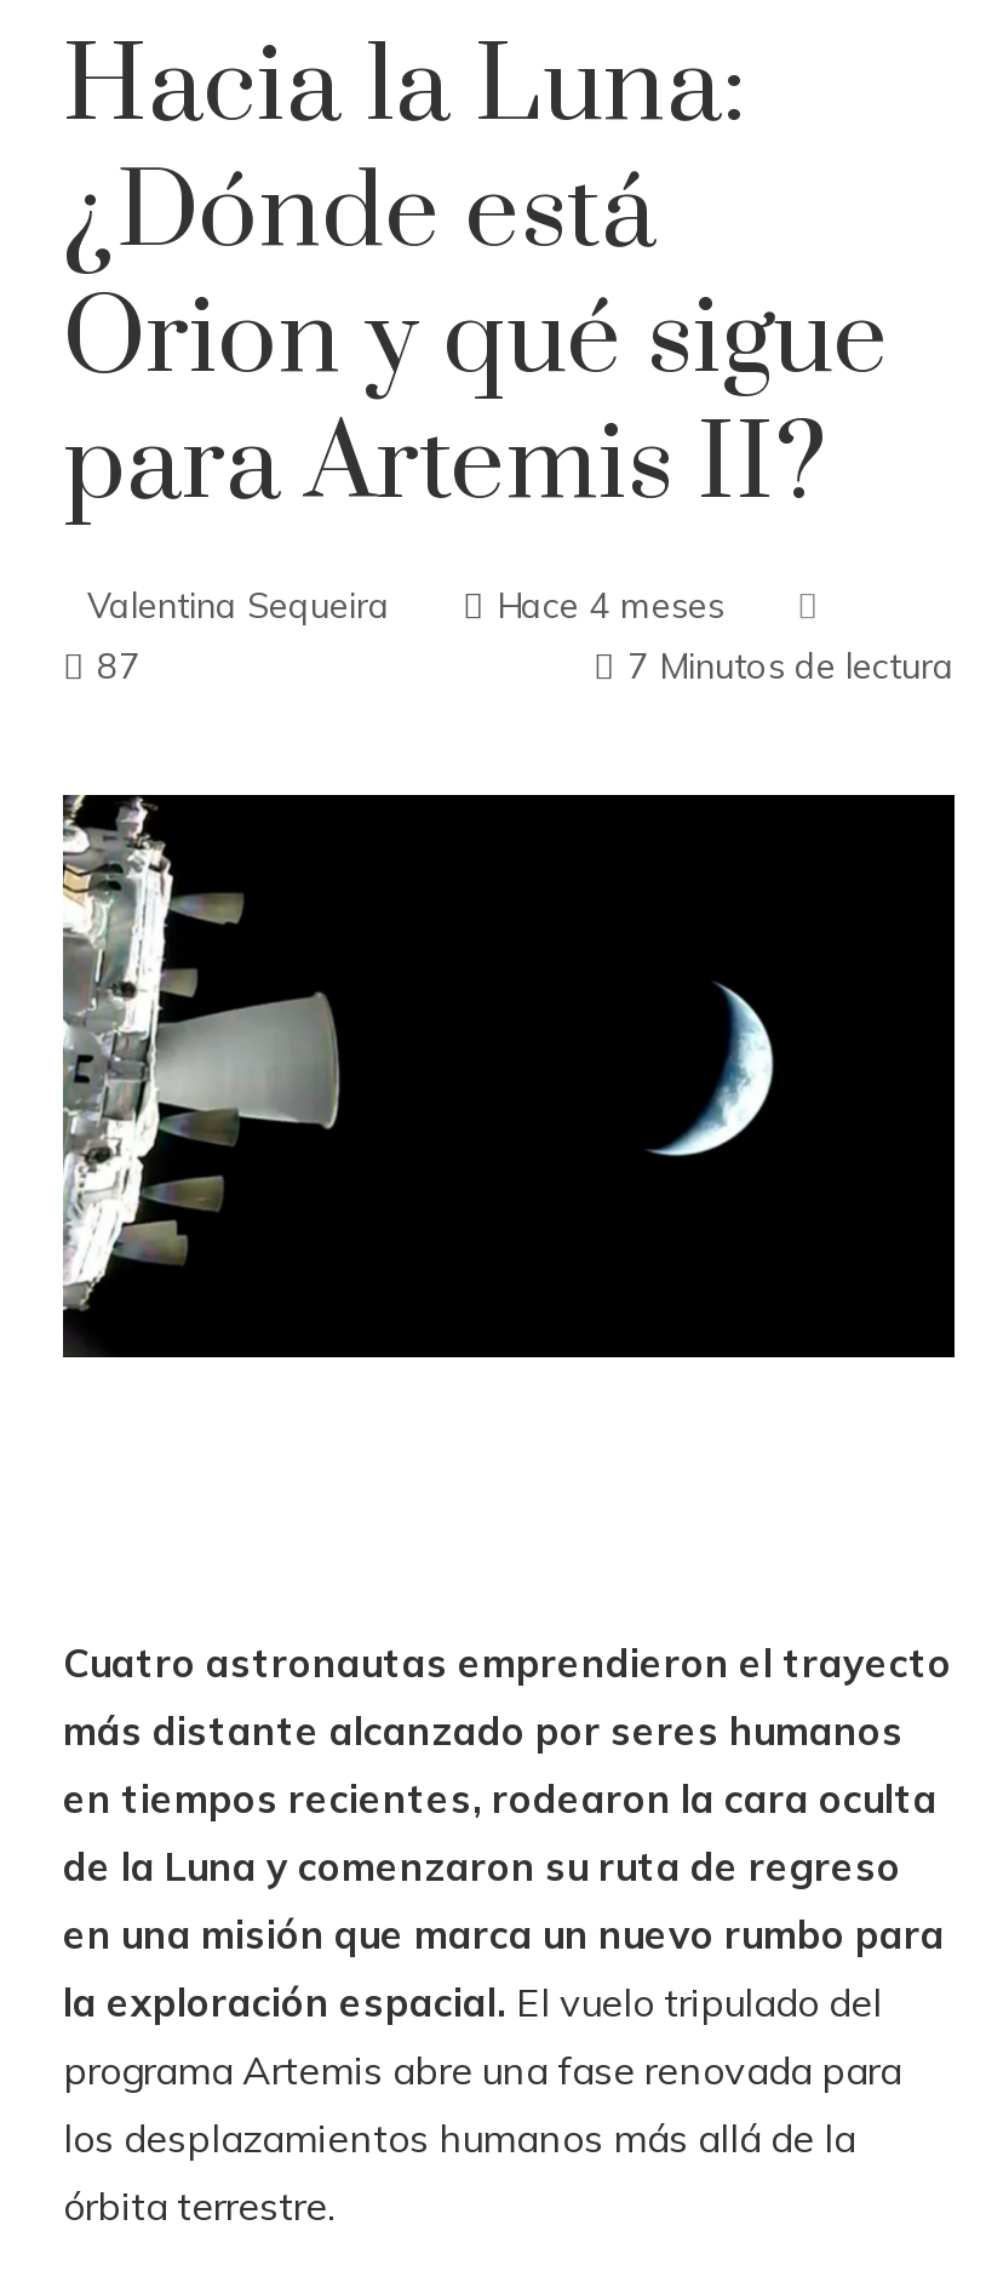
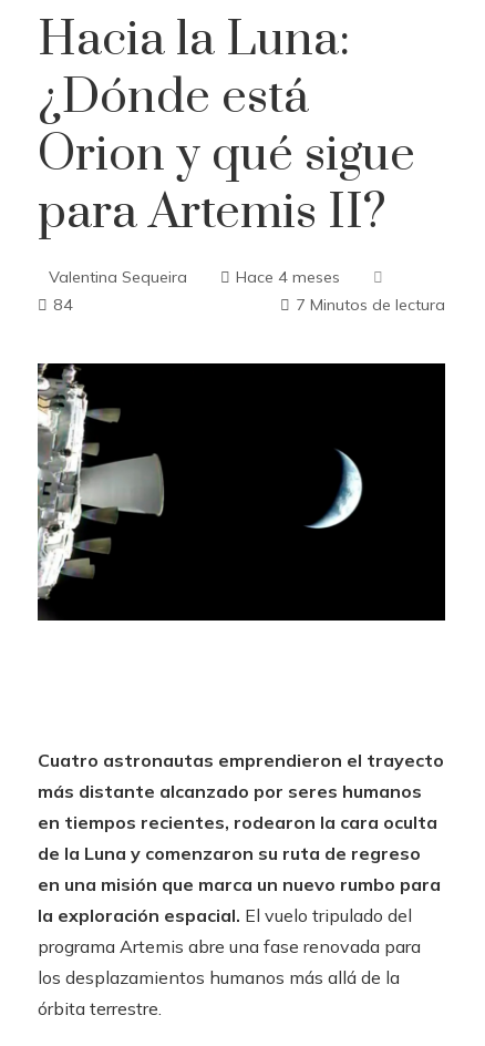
- 87
+ 84
